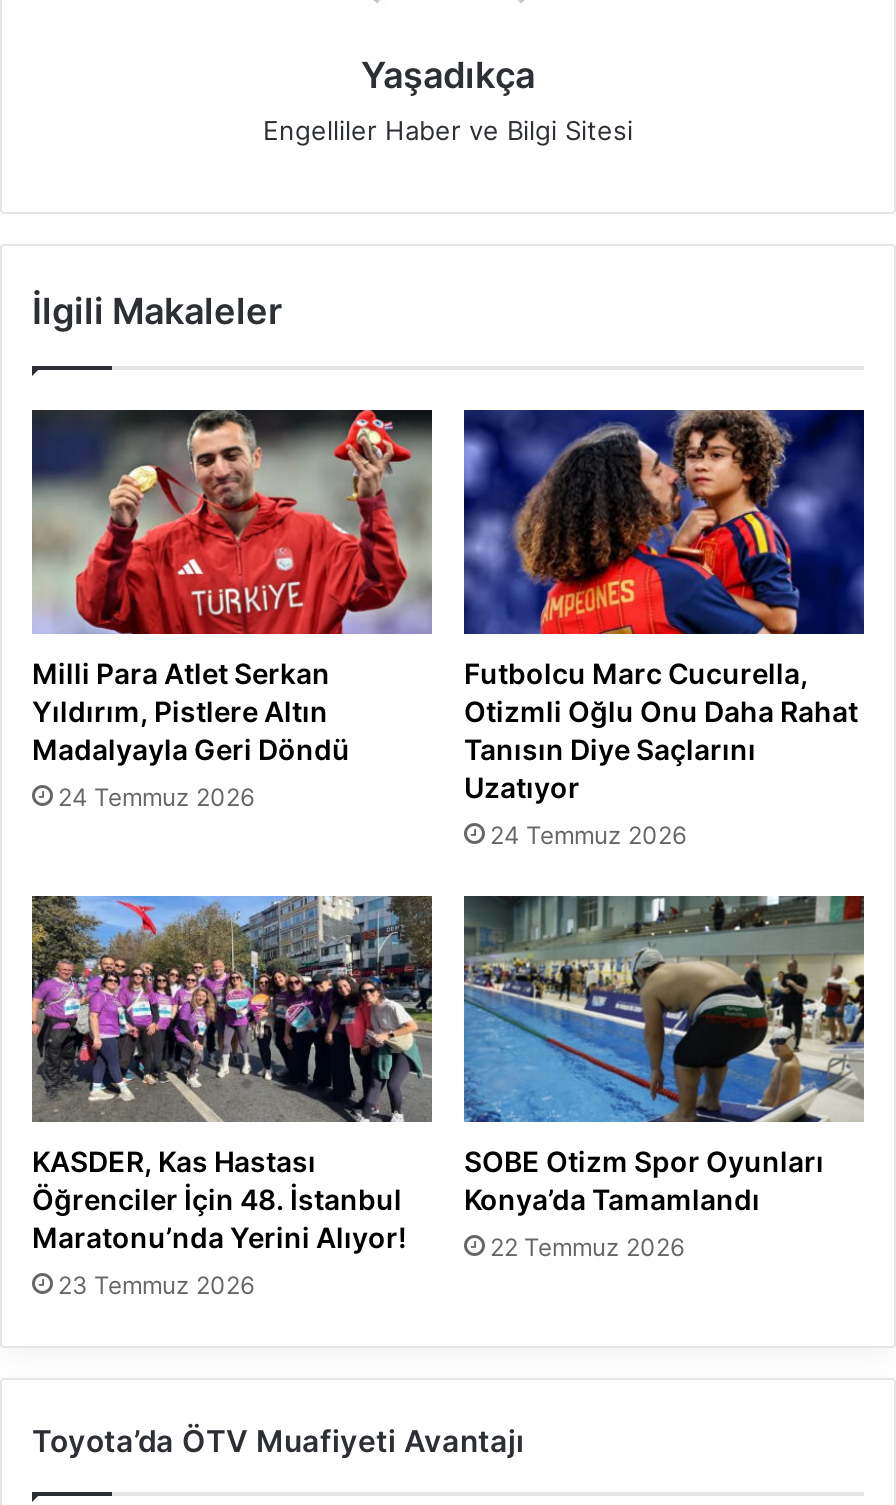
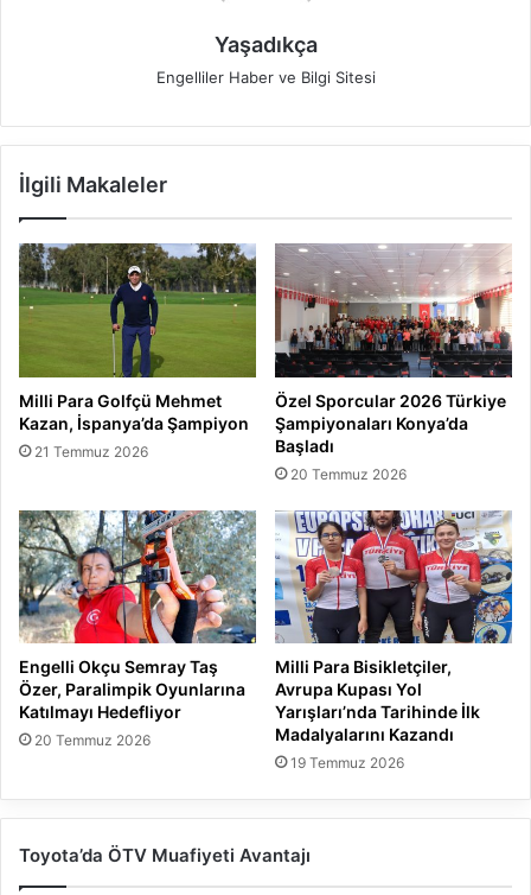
- [image]
- Milli Para Atlet Serkan
- Yıldırım, Pistlere Altın
- Madalyayla Geri Döndü
+ [image]
+ Milli Para Golfçü Mehmet
+ Kazan, İspanya’da Şampiyon

- [image]
- Futbolcu Marc Cucurella,
- Otizmli Oğlu Onu Daha Rahat
- Tanısın Diye Saçlarını
- Uzatıyor
+ [image]
+ Özel Sporcular 2026 Türkiye
+ Şampiyonaları Konya’da
+ Başladı

- 24 Temmuz 2026
+ 21 Temmuz 2026

- 24 Temmuz 2026
+ 20 Temmuz 2026

- [image]
- KASDER, Kas Hastası
- Öğrenciler İçin 48. İstanbul
- Maratonu’nda Yerini Alıyor!
+ [image]
+ Engelli Okçu Semray Taş
+ Özer, Paralimpik Oyunlarına
+ Katılmayı Hedefliyor

- [image]
- SOBE Otizm Spor Oyunları
- Konya’da Tamamlandı
+ [image]
+ Milli Para Bisikletçiler,
+ Avrupa Kupası Yol
+ Yarışları’nda Tarihinde İlk
+ Madalyalarını Kazandı

- 22 Temmuz 2026
+ 19 Temmuz 2026

- 23 Temmuz 2026
+ 20 Temmuz 2026
